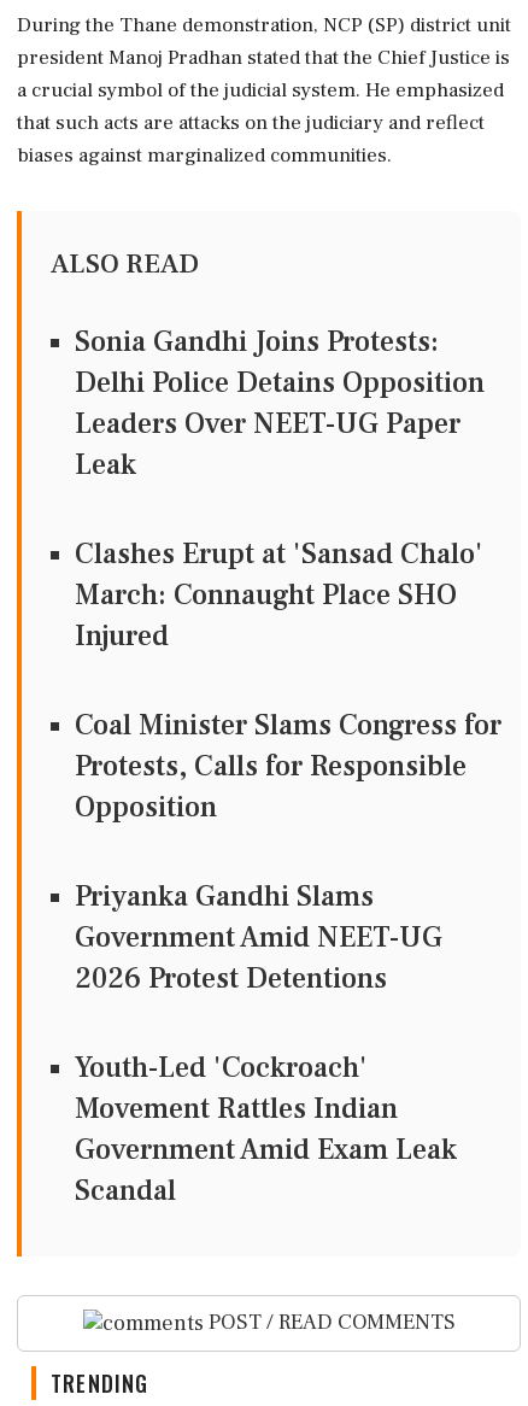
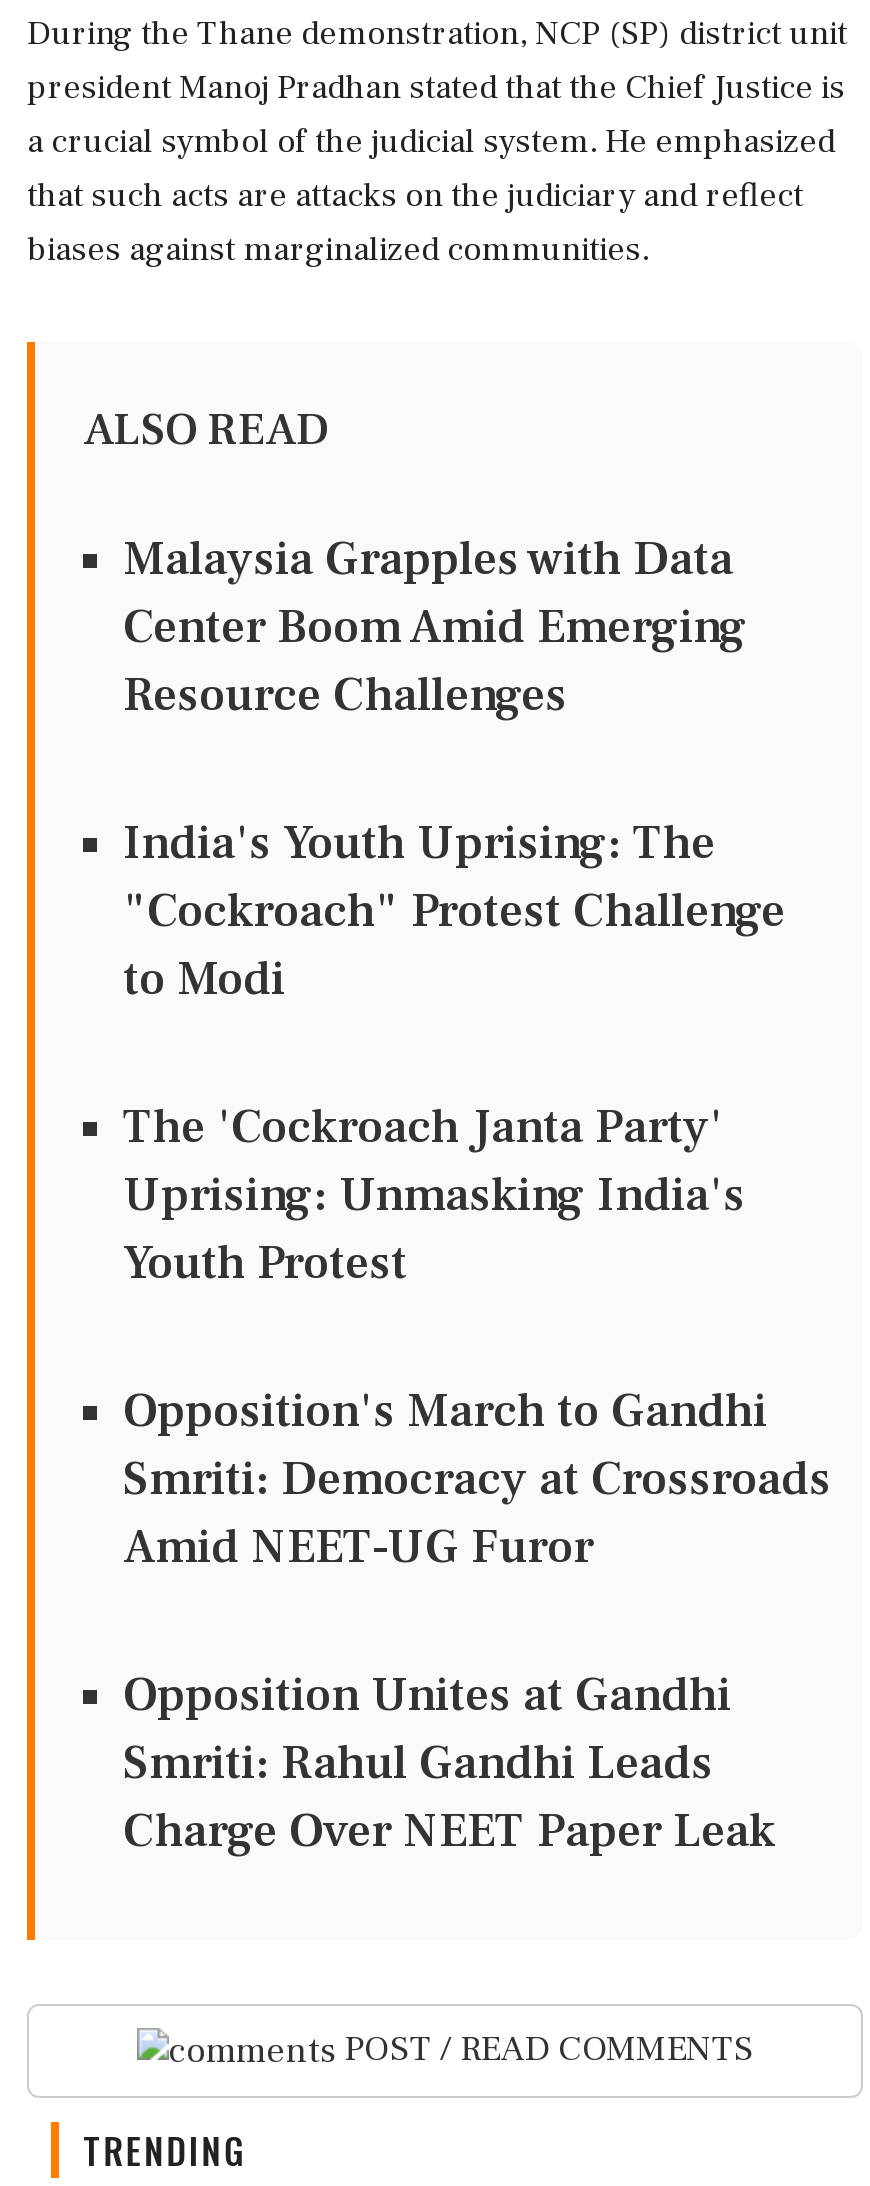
- Sonia Gandhi Joins Protests:
- Delhi Police Detains Opposition
- Leaders Over NEET-UG Paper
- Leak
+ Malaysia Grapples with Data
+ Center Boom Amid Emerging
+ Resource Challenges

- Clashes Erupt at 'Sansad Chalo'
- March: Connaught Place SHO
- Injured
+ India's Youth Uprising: The
+ "Cockroach" Protest Challenge
+ to Modi

- Coal Minister Slams Congress for
- Protests, Calls for Responsible
- Opposition
+ The 'Cockroach Janta Party'
+ Uprising: Unmasking India's
+ Youth Protest

- Priyanka Gandhi Slams
- Government Amid NEET-UG
- 2026 Protest Detentions
+ Opposition's March to Gandhi
+ Smriti: Democracy at Crossroads
+ Amid NEET-UG Furor

- Youth-Led 'Cockroach'
- Movement Rattles Indian
- Government Amid Exam Leak
- Scandal
+ Opposition Unites at Gandhi
+ Smriti: Rahul Gandhi Leads
+ Charge Over NEET Paper Leak
